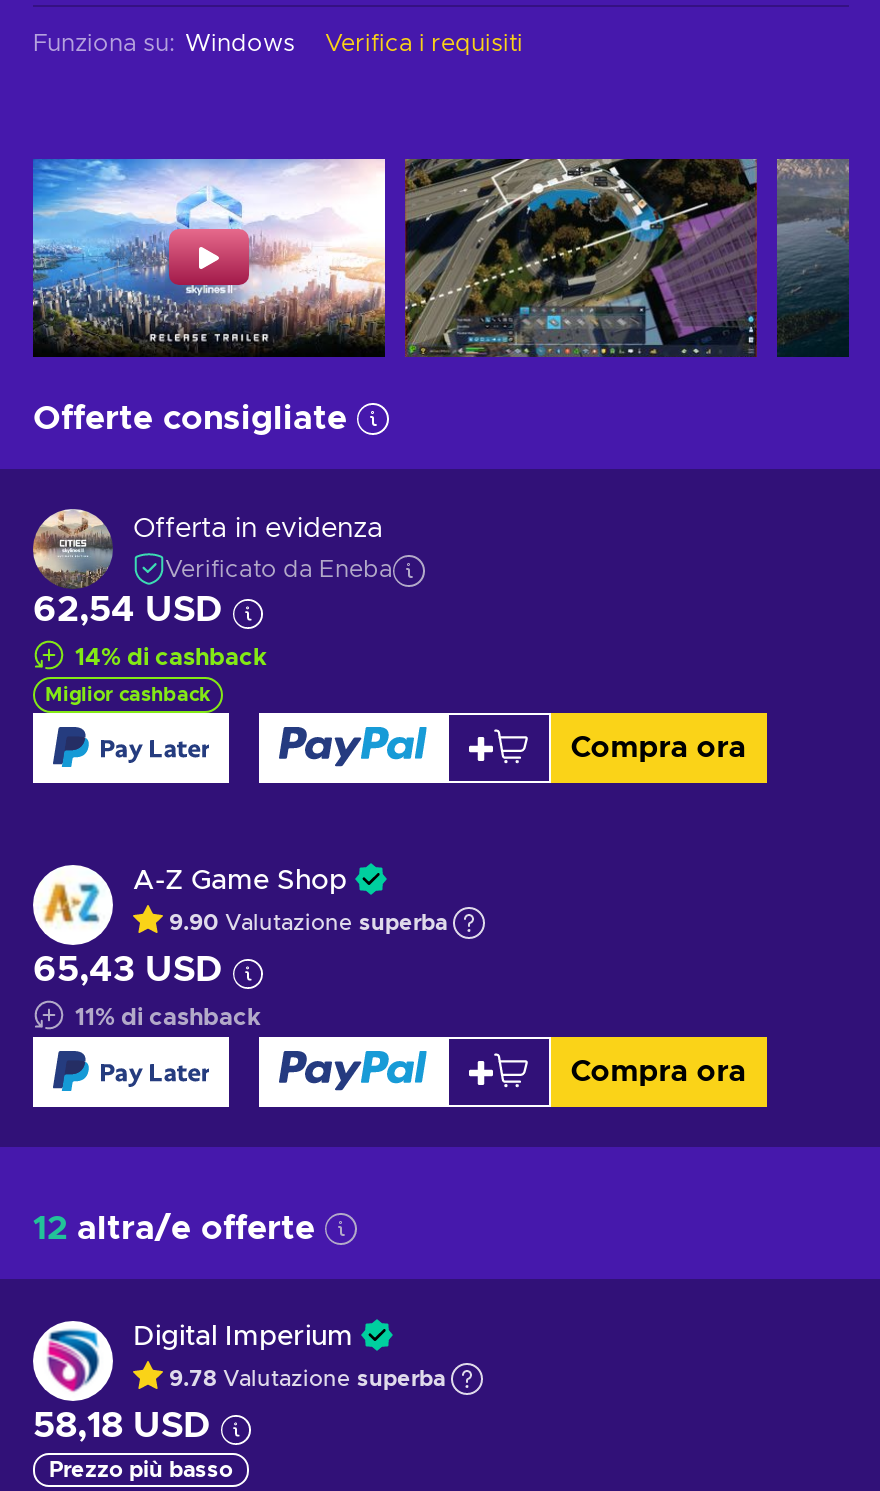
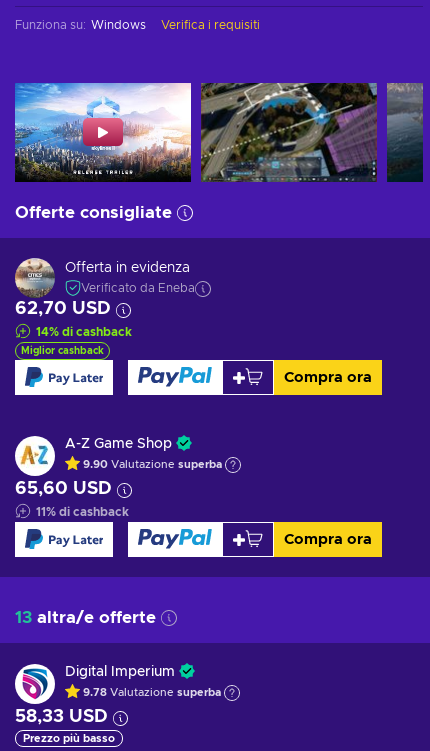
- 62,54 USD
+ 62,70 USD

- 65,43 USD
+ 65,60 USD

- 12 altra/e offerte
+ 13 altra/e offerte

- 58,18 USD
+ 58,33 USD
